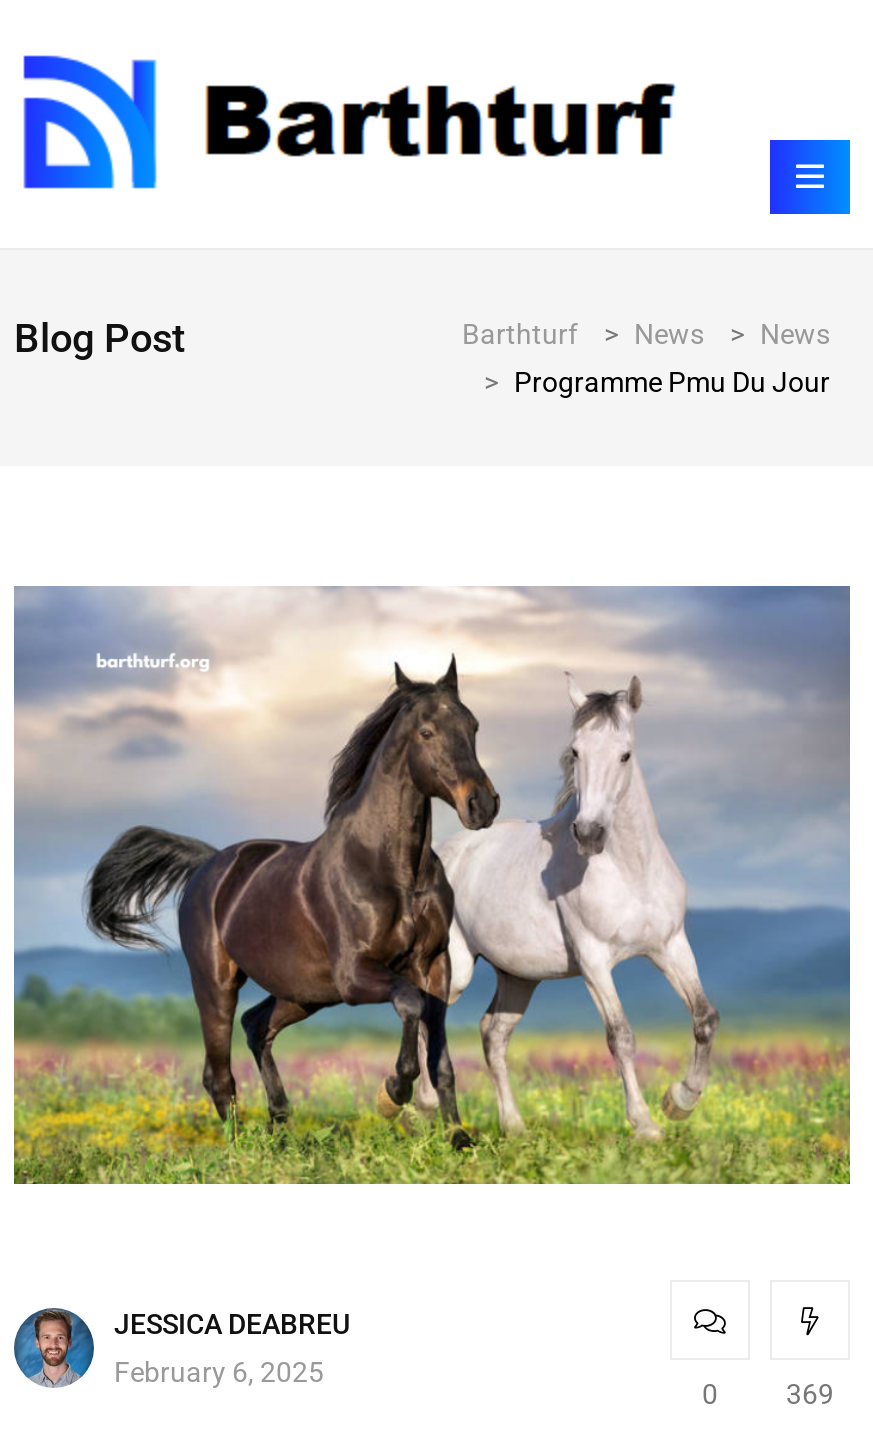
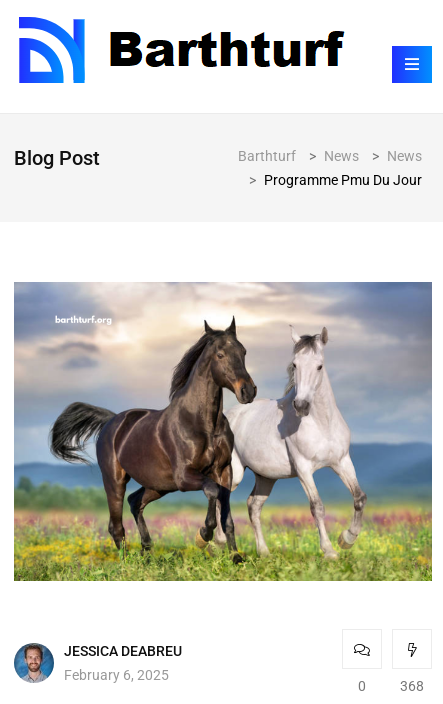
- [image]
+ [image]

- 369
+ 368
